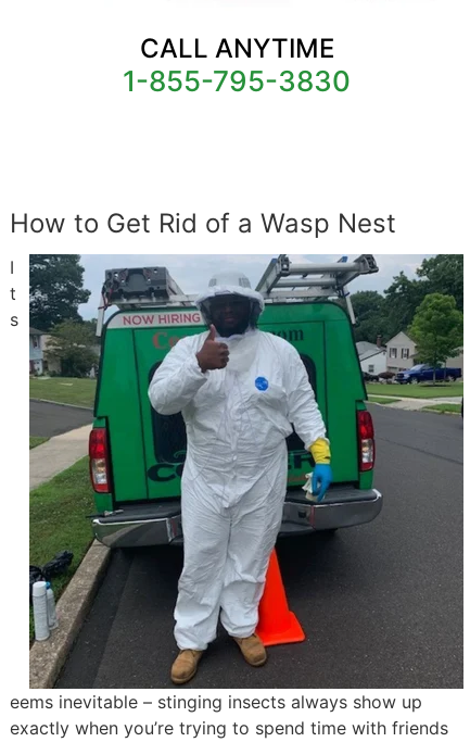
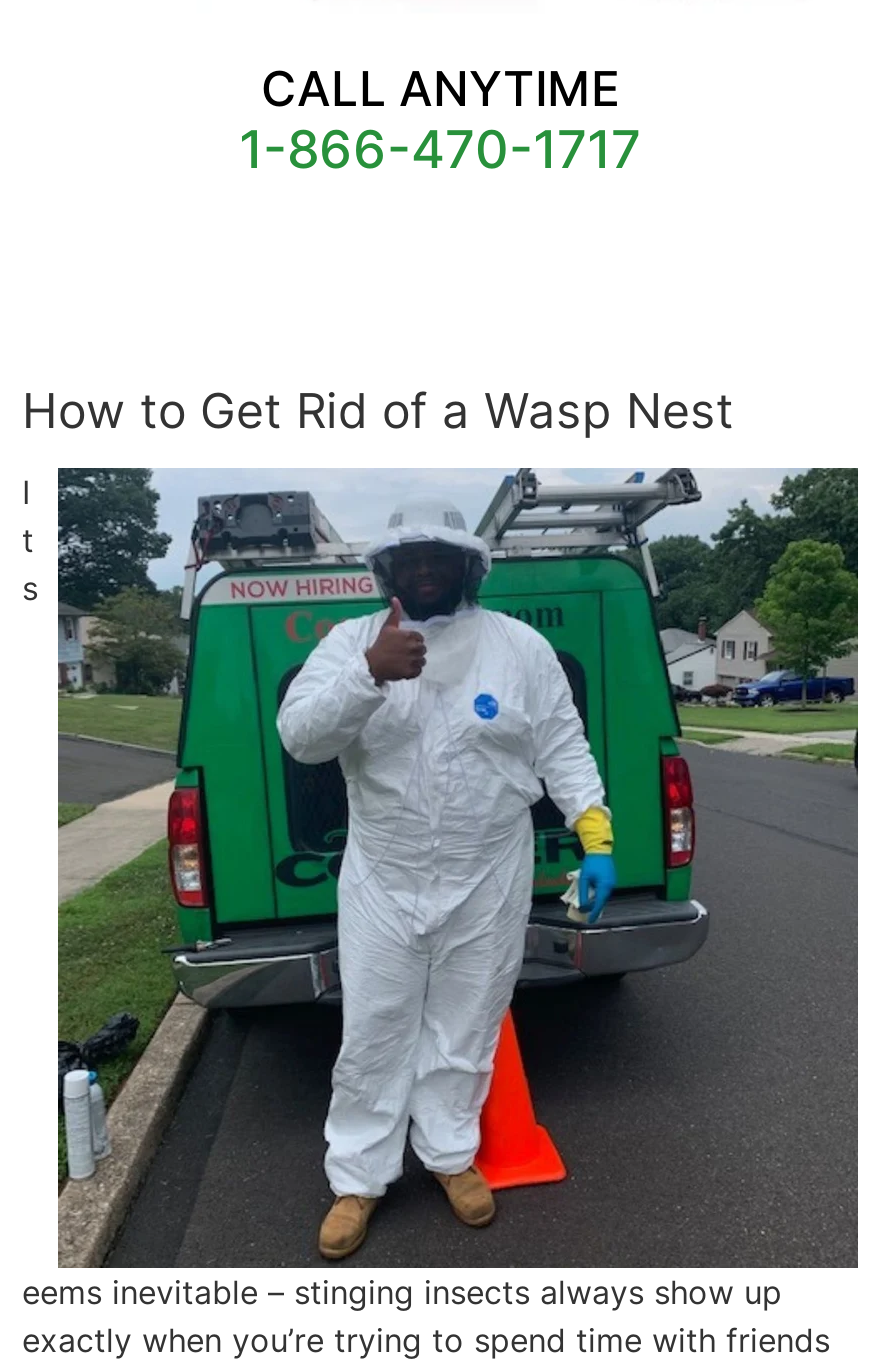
- 1-855-795-3830
+ 1-866-470-1717
